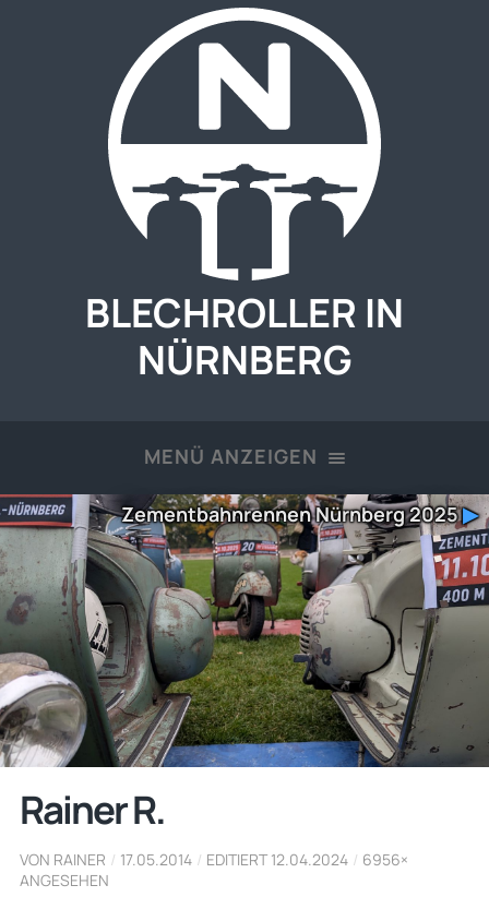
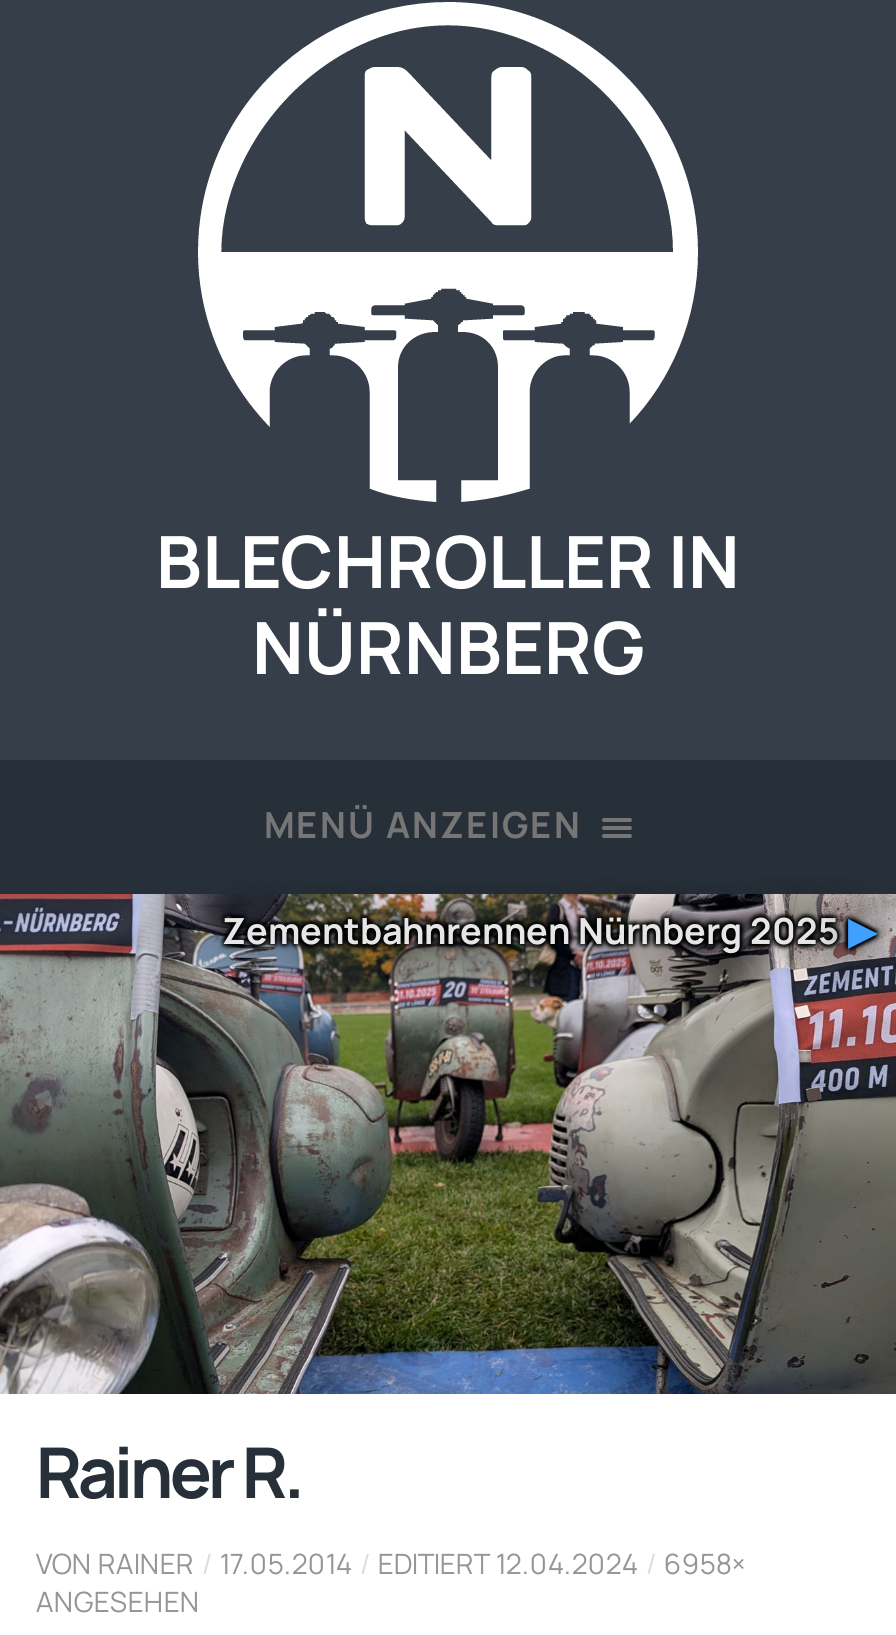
- VON RAINER / 17.05.2014 / EDITIERT 12.04.2024 / 6956×
+ VON RAINER / 17.05.2014 / EDITIERT 12.04.2024 / 6958×
